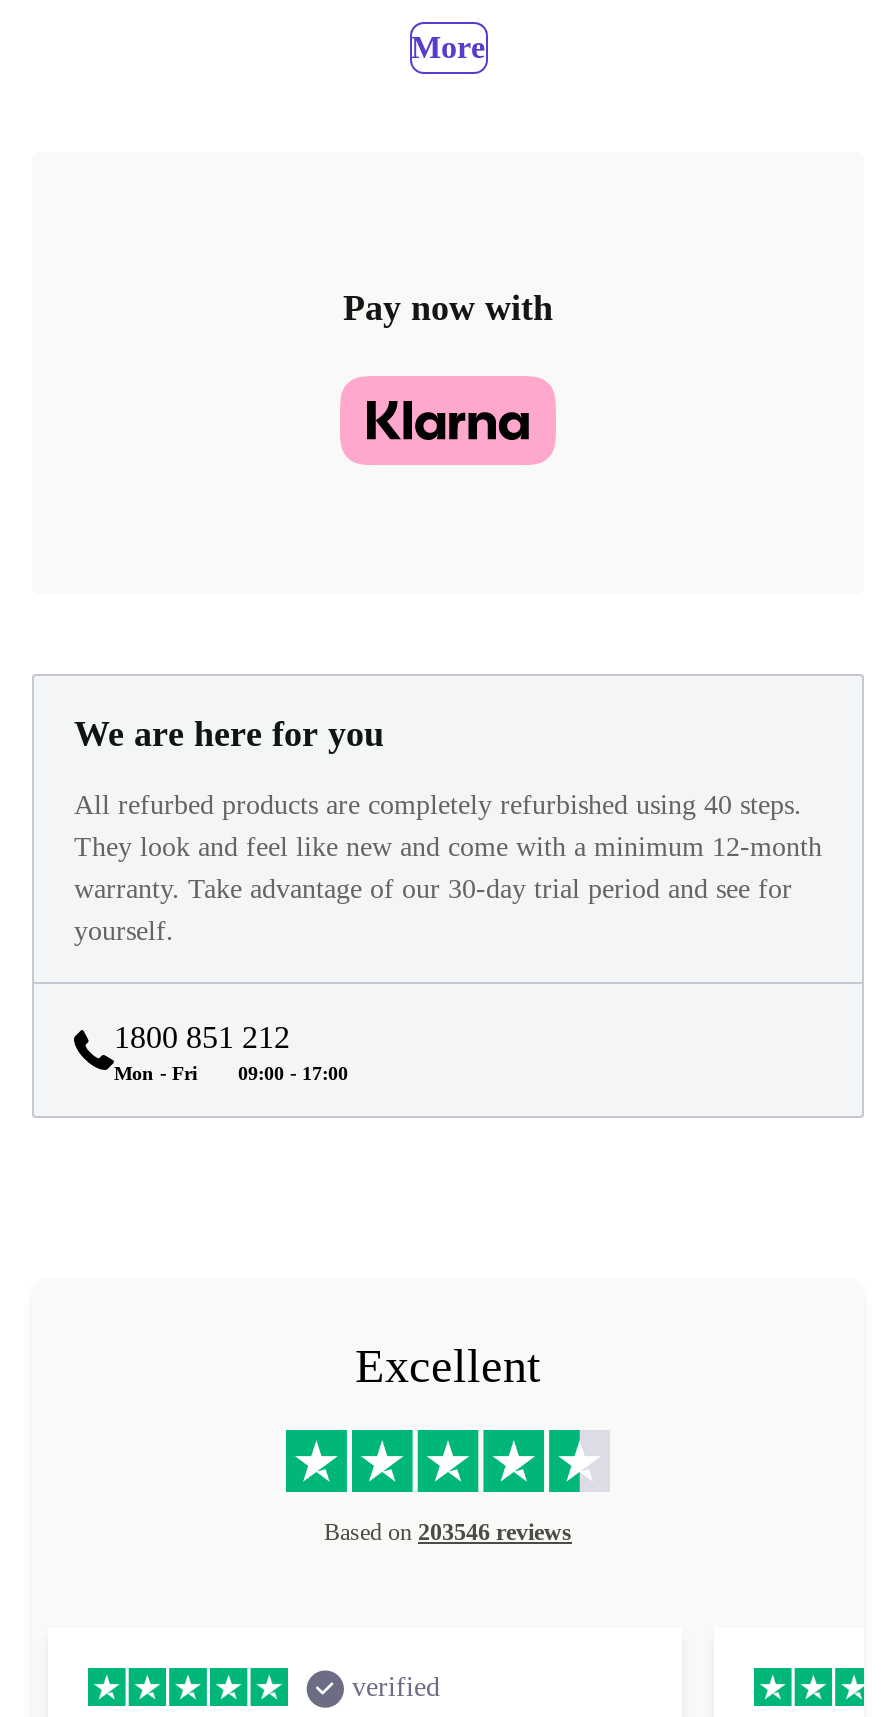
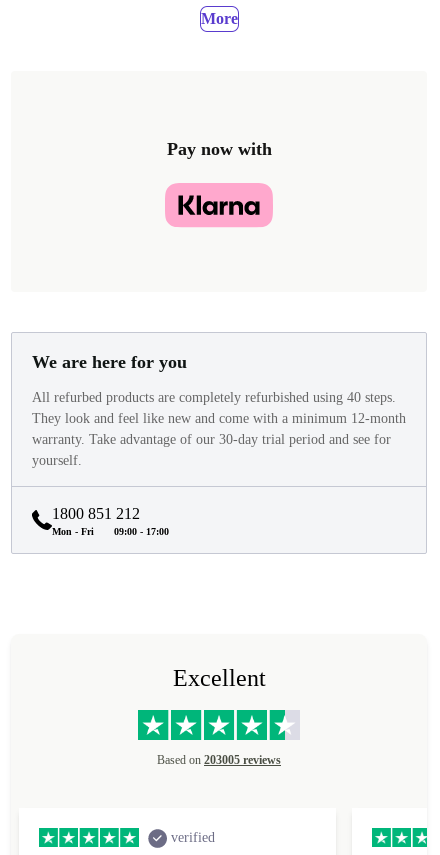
- Based on 203546 reviews
+ Based on 203005 reviews
